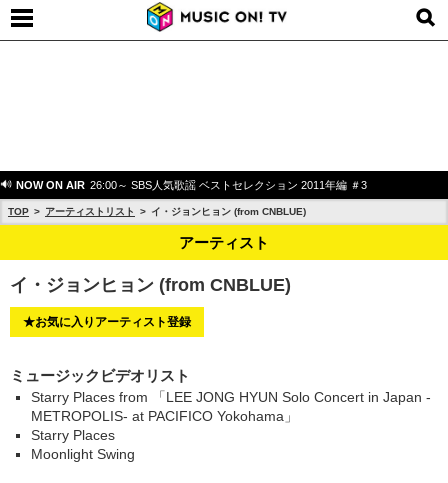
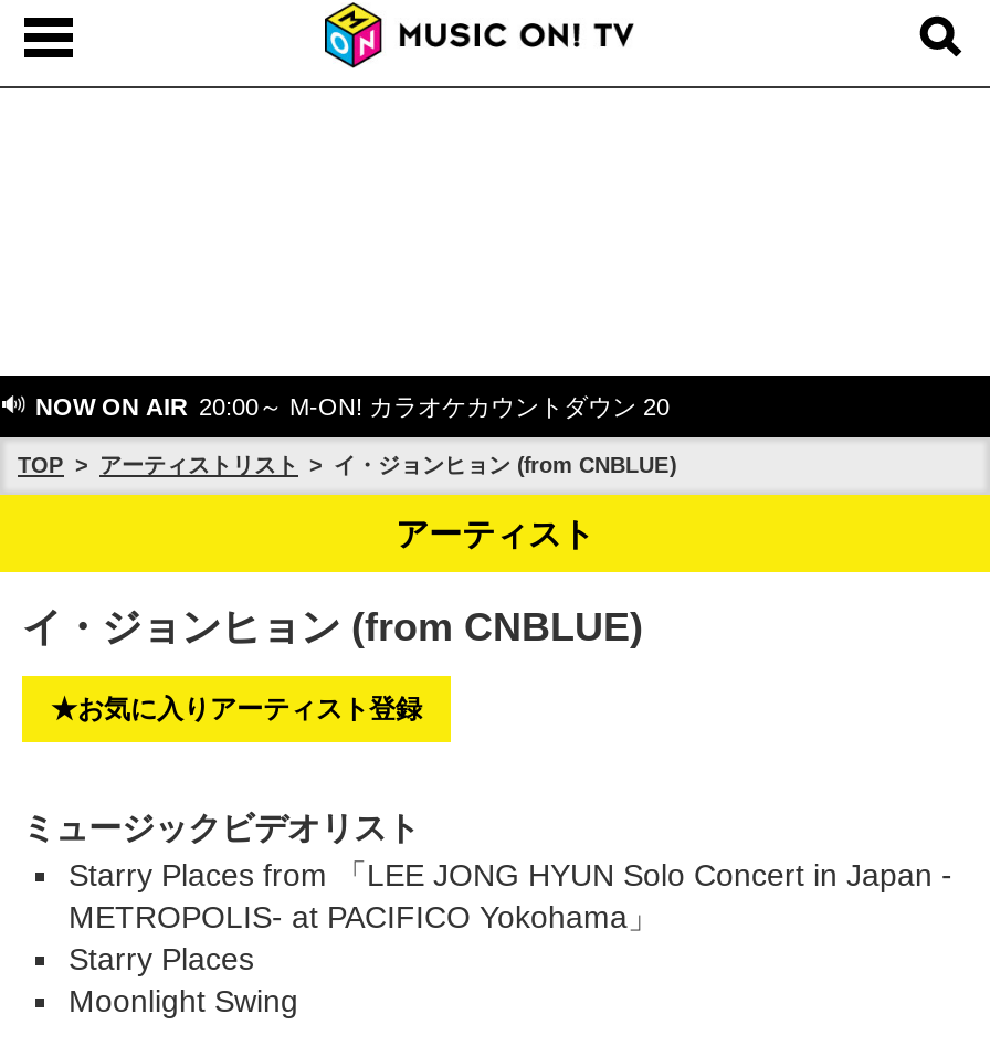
- NOW ON AIR 26:00～ SBS人気歌謡 ベストセレクション 2011年編 ＃3
+ NOW ON AIR 20:00～ M-ON! カラオケカウントダウン 20
